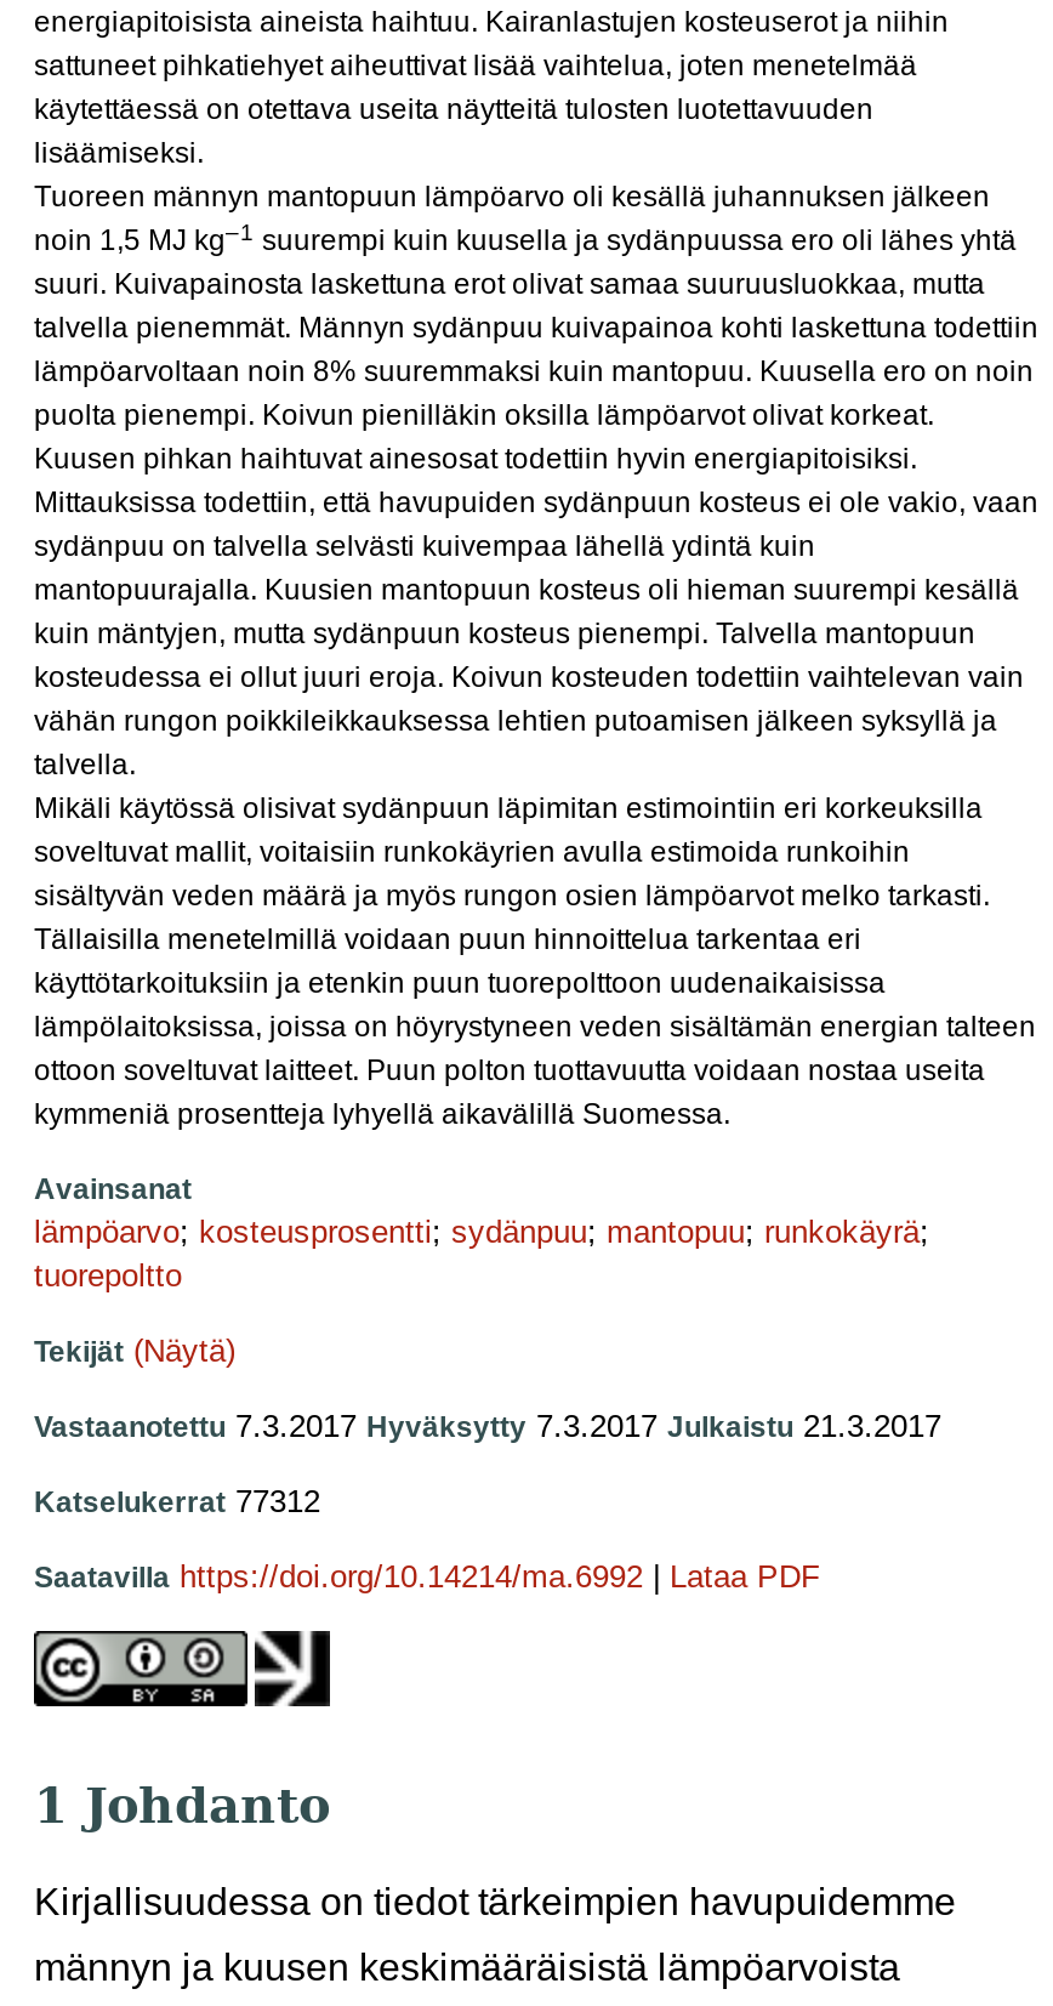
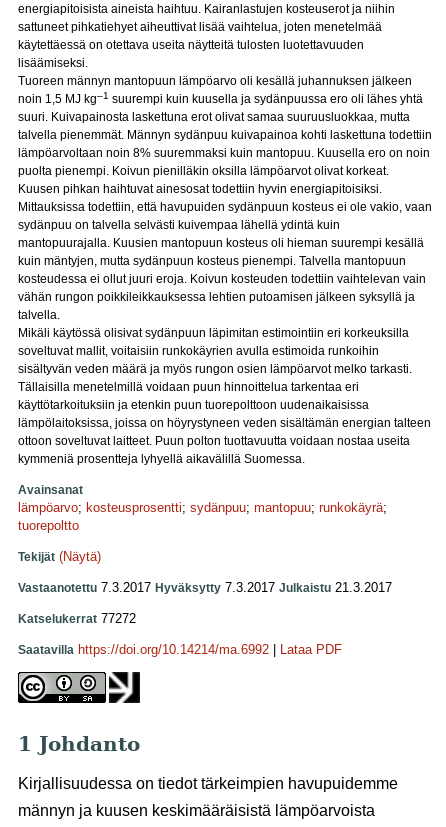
- Katselukerrat 77312
+ Katselukerrat 77272
